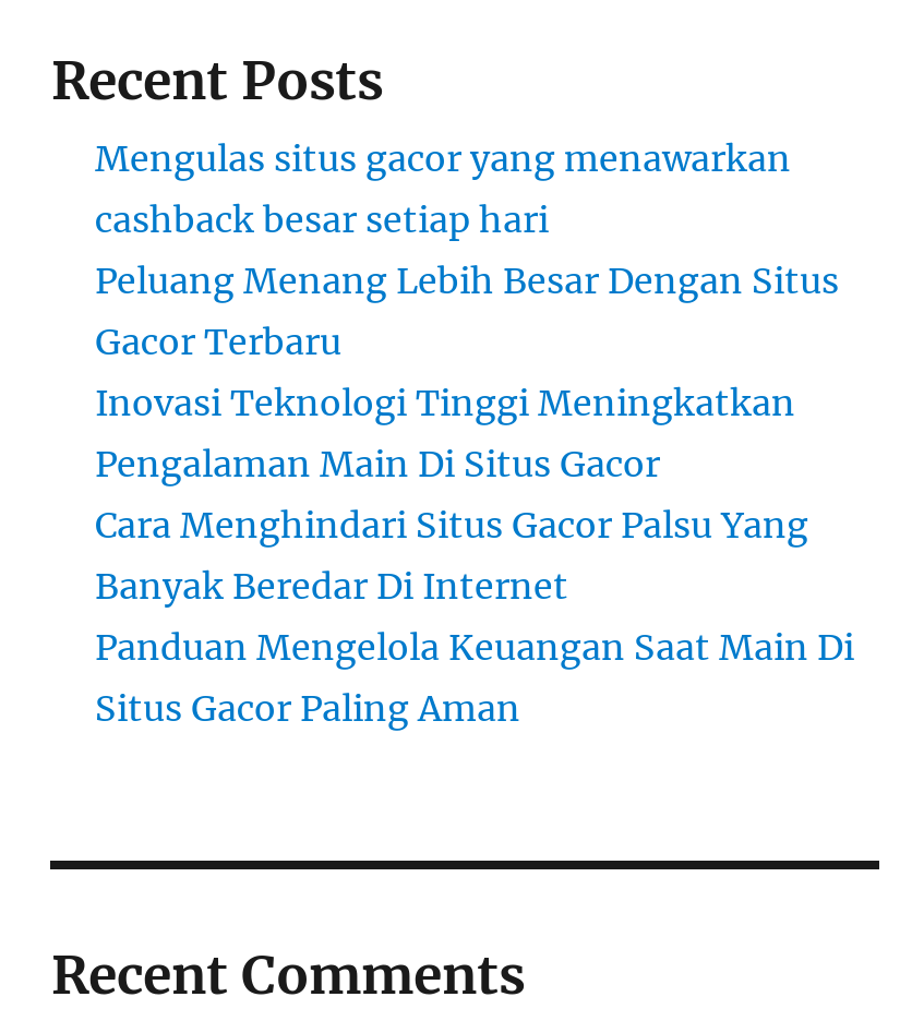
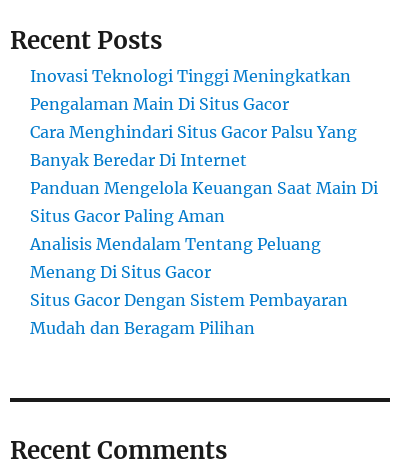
- Mengulas situs gacor yang menawarkan
- cashback besar setiap hari
- Peluang Menang Lebih Besar Dengan Situs
- Gacor Terbaru

moved up: Inovasi Teknologi Tinggi Meningkatkan | Pengalaman Main Di Situs Gacor | Cara Menghindari Situs Gacor Palsu Yang | Banyak Beredar Di Internet | Panduan Mengelola Keuangan Saat Main Di | Situs Gacor Paling Aman

+ Analisis Mendalam Tentang Peluang
+ Menang Di Situs Gacor
+ Situs Gacor Dengan Sistem Pembayaran
+ Mudah dan Beragam Pilihan
